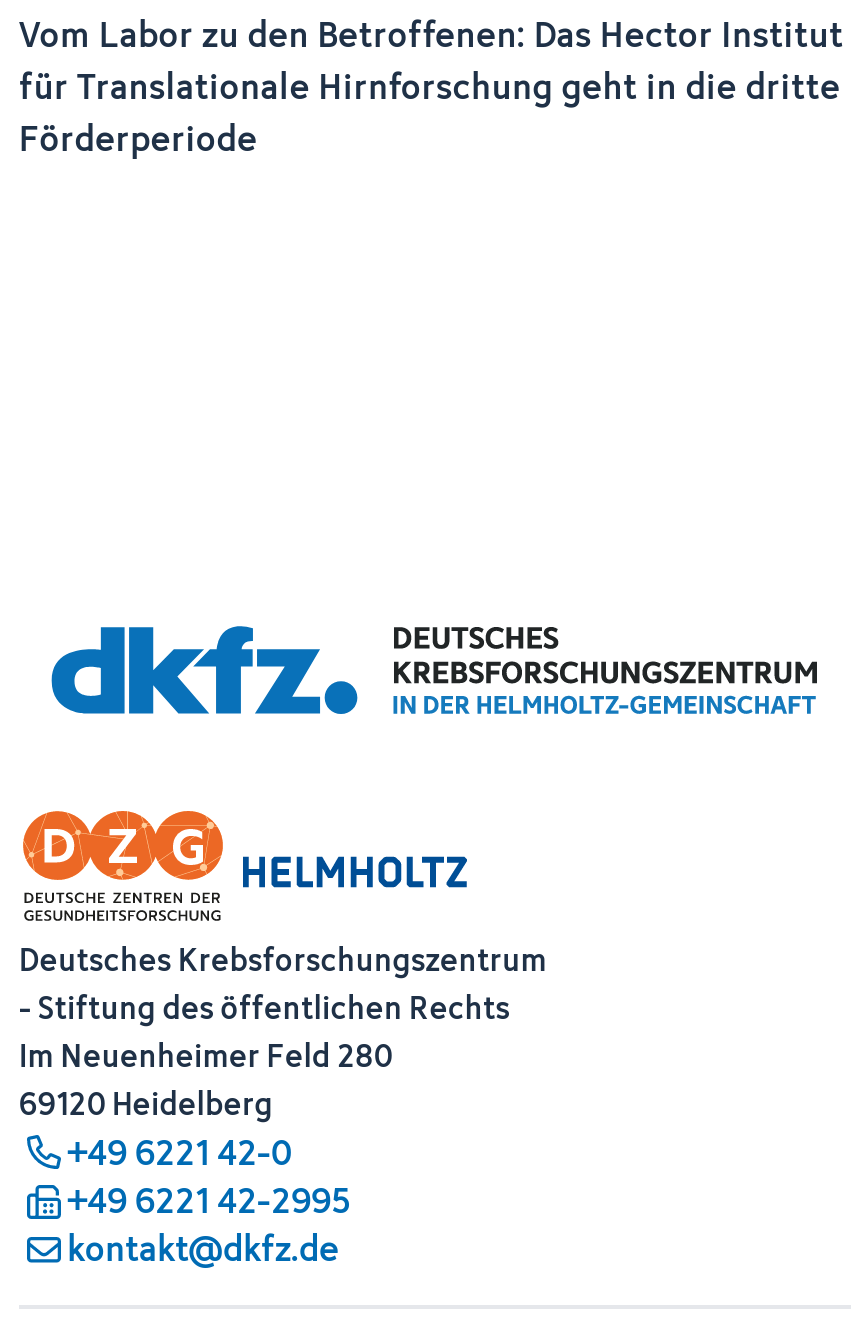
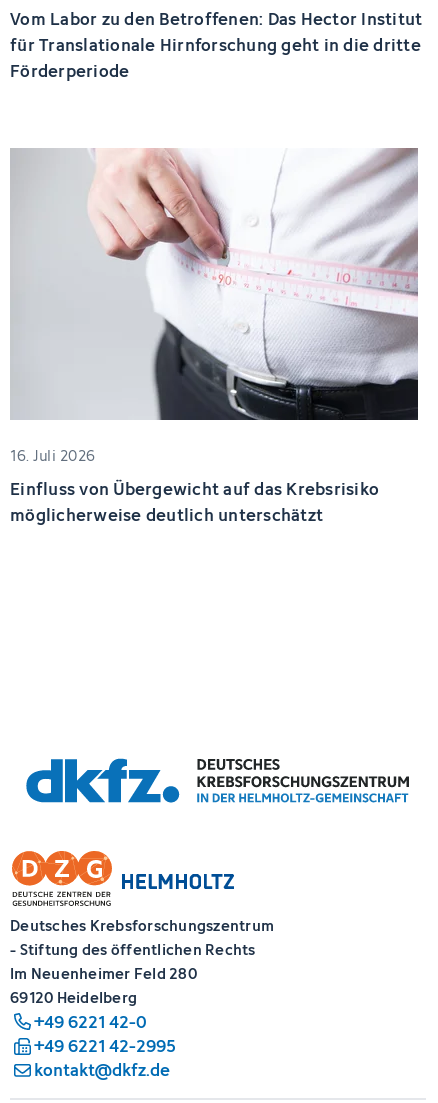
+ [image]
+ 16. Juli 2026
+ Einfluss von Übergewicht auf das Krebsrisiko
+ möglicherweise deutlich unterschätzt
